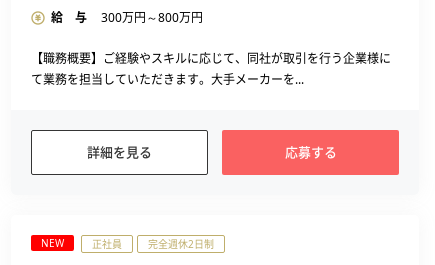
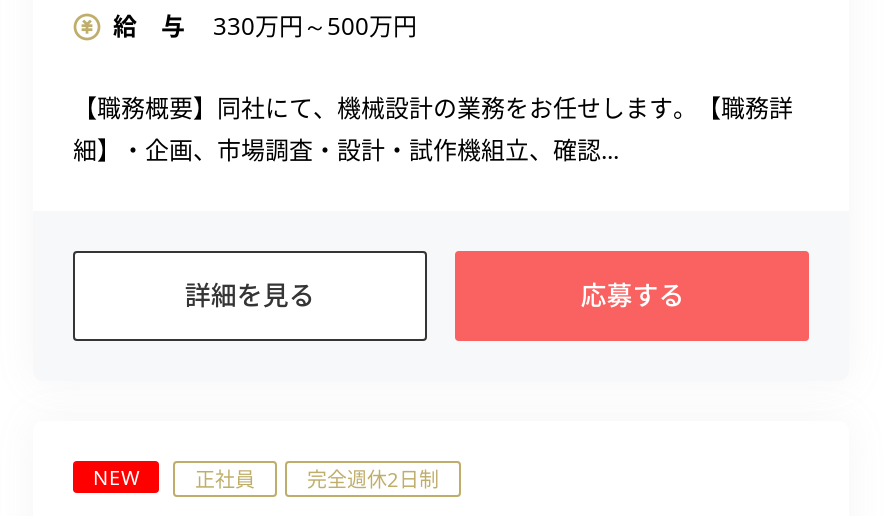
- 給 与 300万円～800万円
+ 給 与 330万円～500万円

- 【職務概要】ご経験やスキルに応じて、同社が取引を行う企業様に
- て業務を担当していただきます。大手メーカーを...
+ 【職務概要】同社にて、機械設計の業務をお任せします。【職務詳
+ 細】・企画、市場調査・設計・試作機組立、確認...
